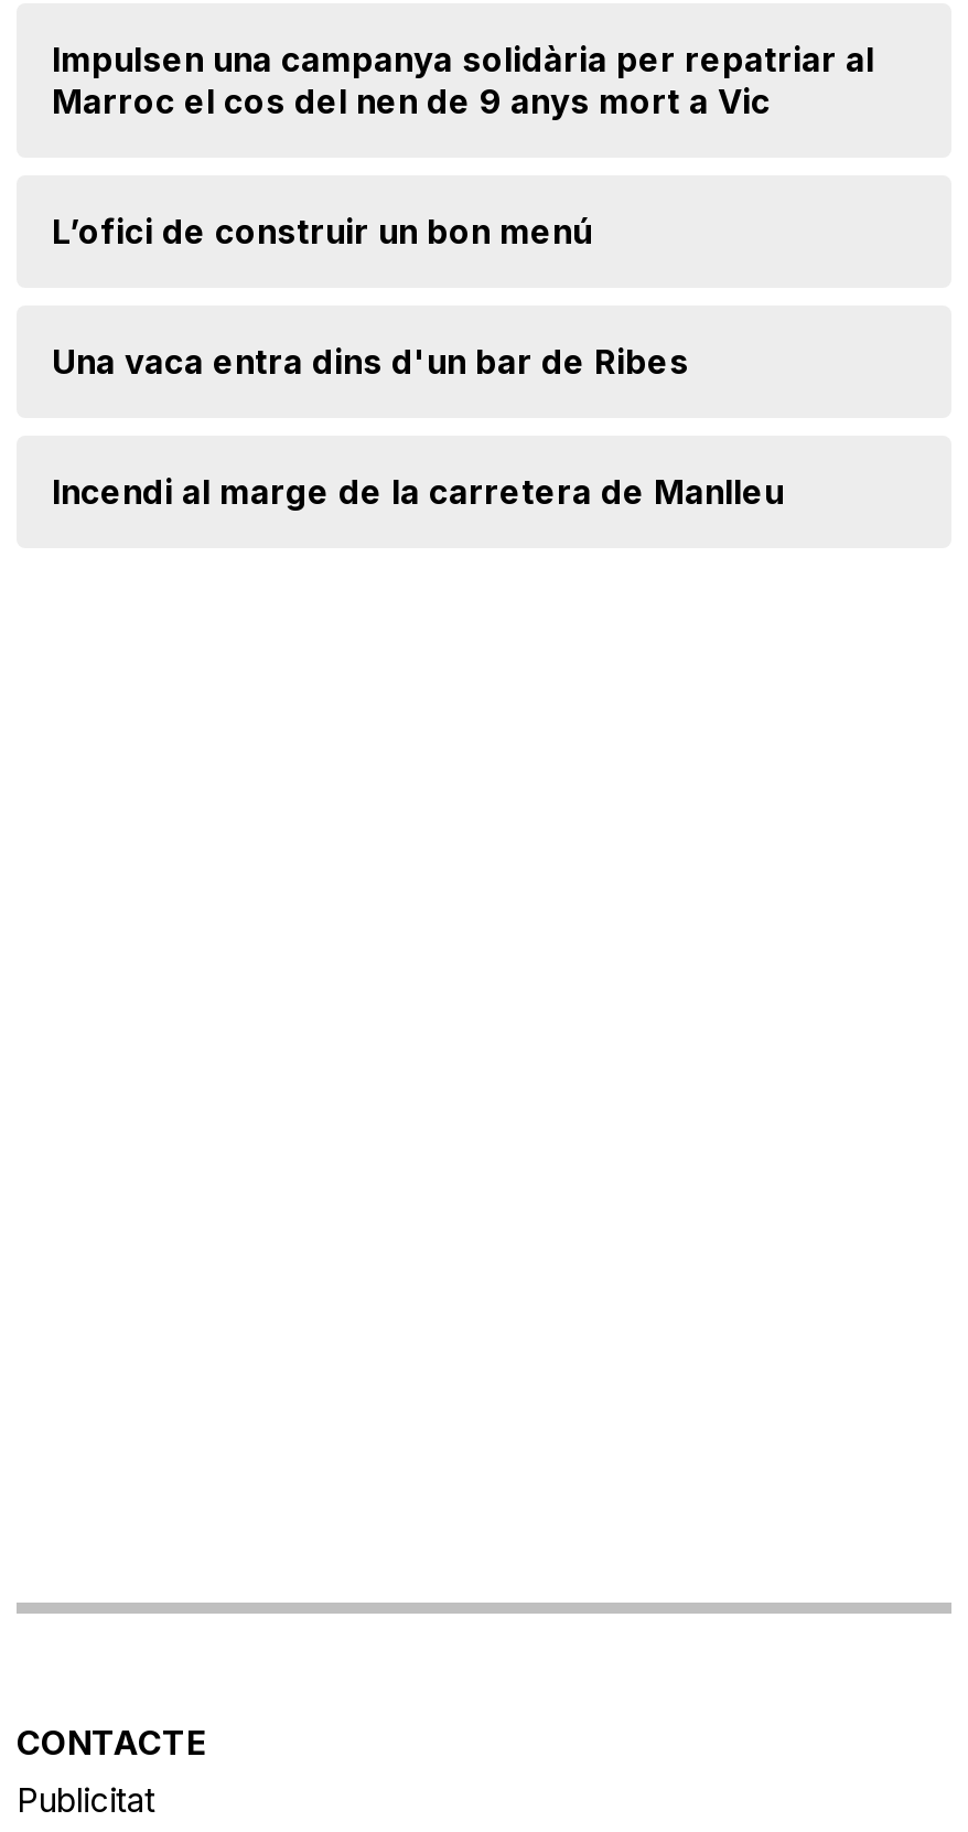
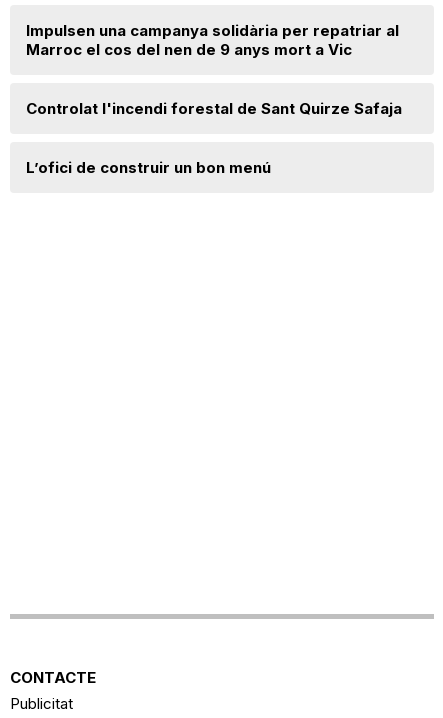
+ Controlat l'incendi forestal de Sant Quirze Safaja

moved down: L’ofici de construir un bon menú

- Una vaca entra dins d'un bar de Ribes
- Incendi al marge de la carretera de Manlleu
